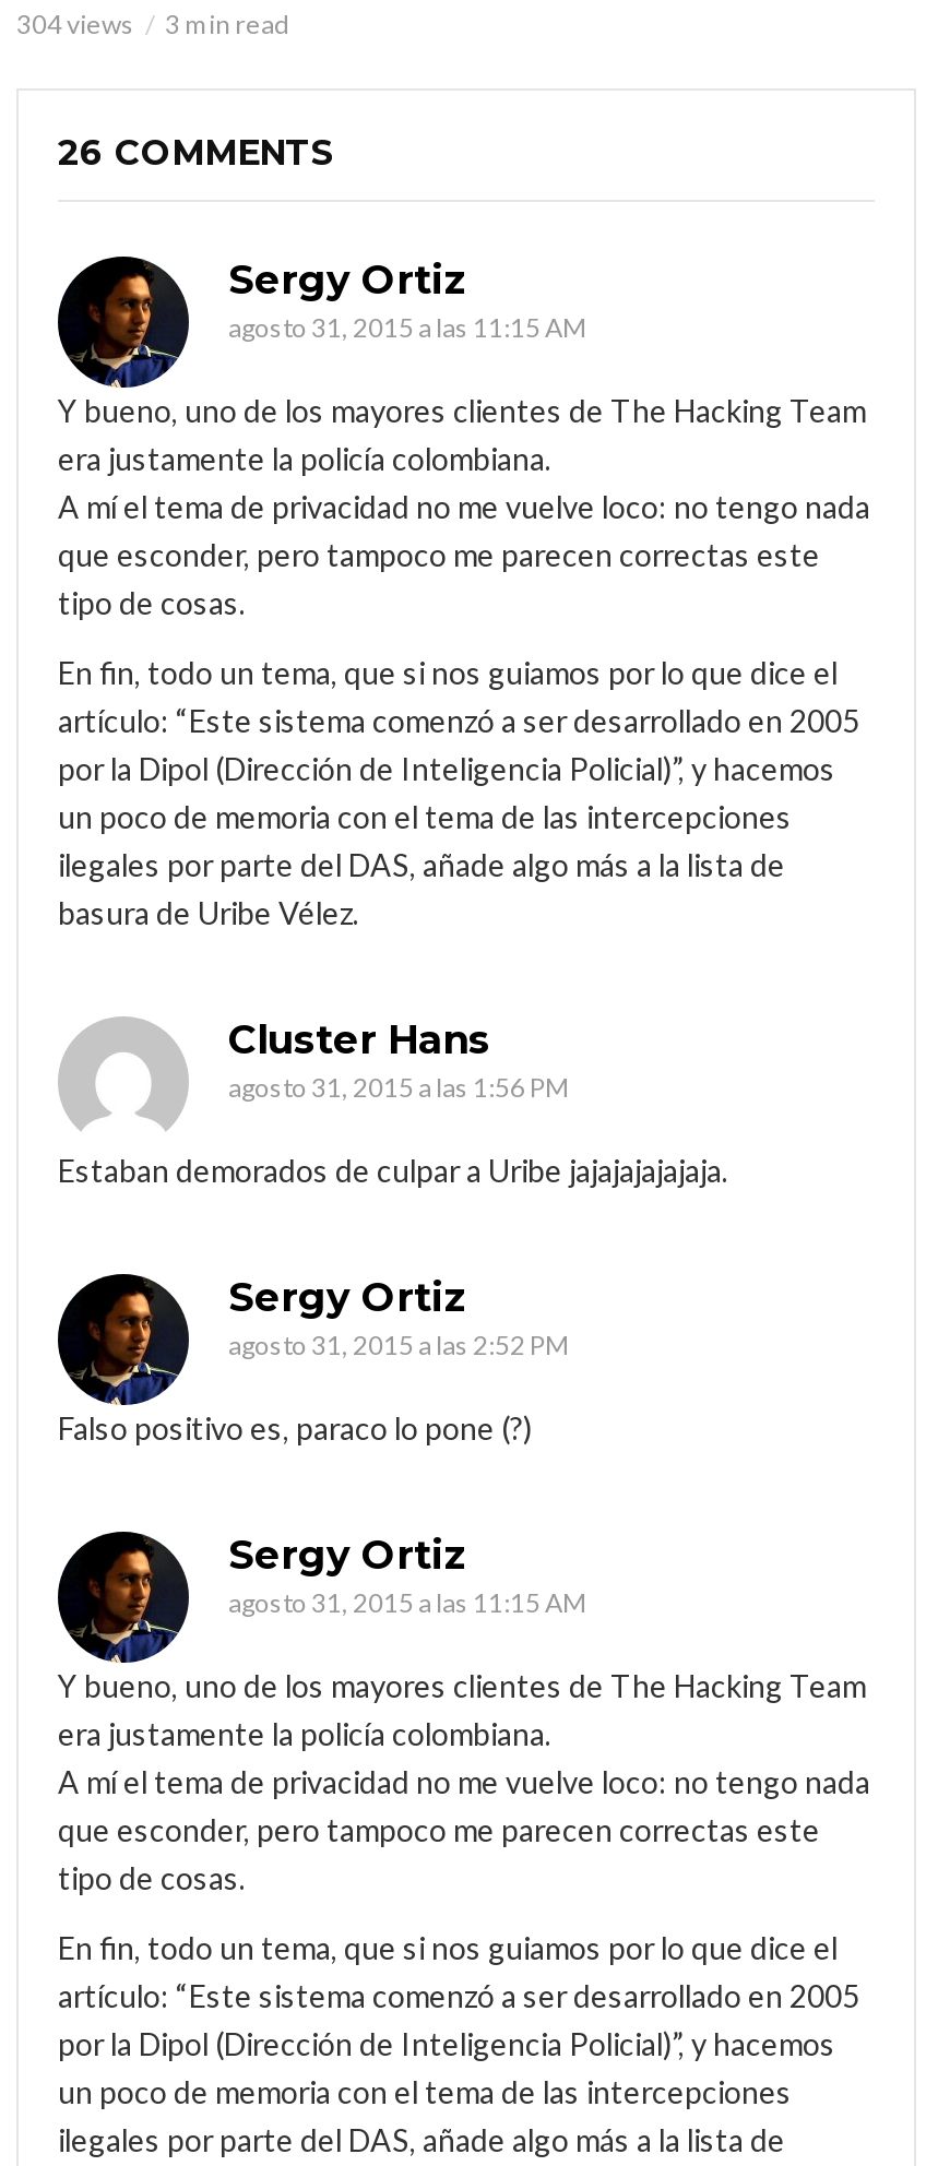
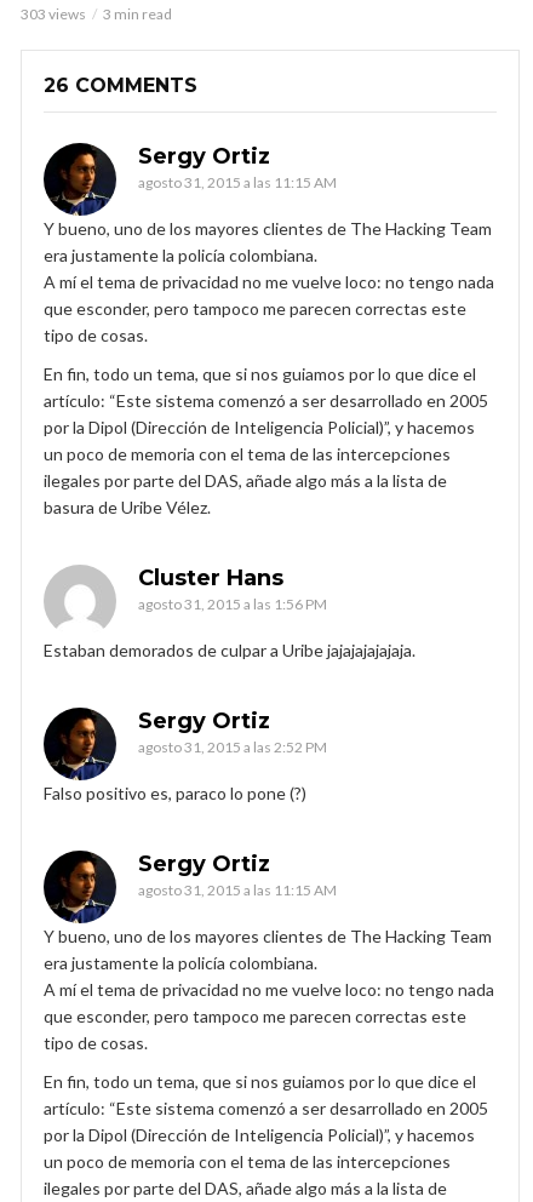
- 304 views 3 min read
+ 303 views 3 min read
